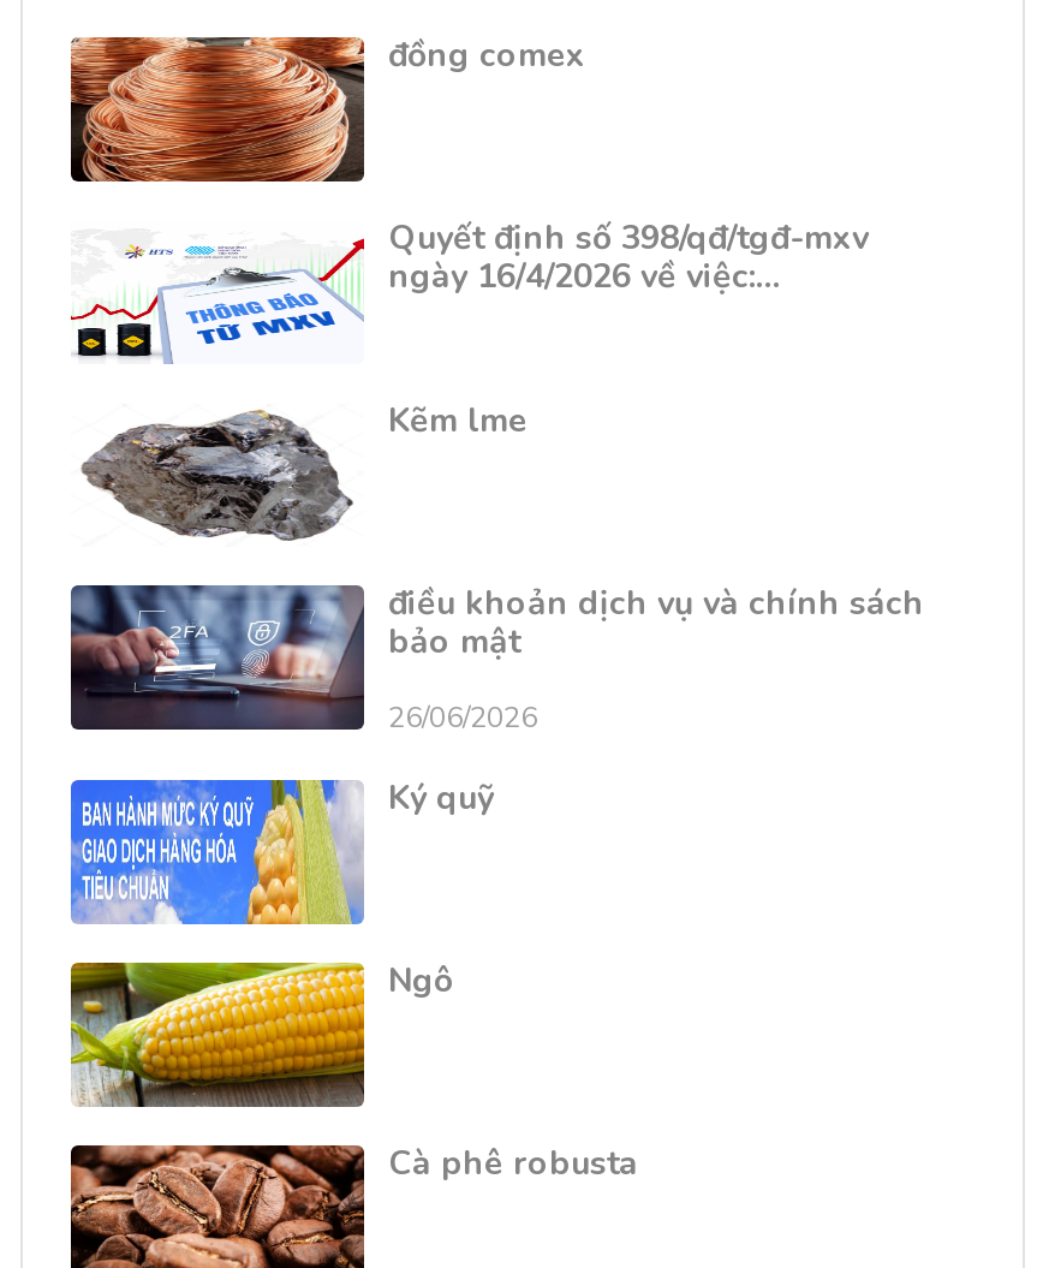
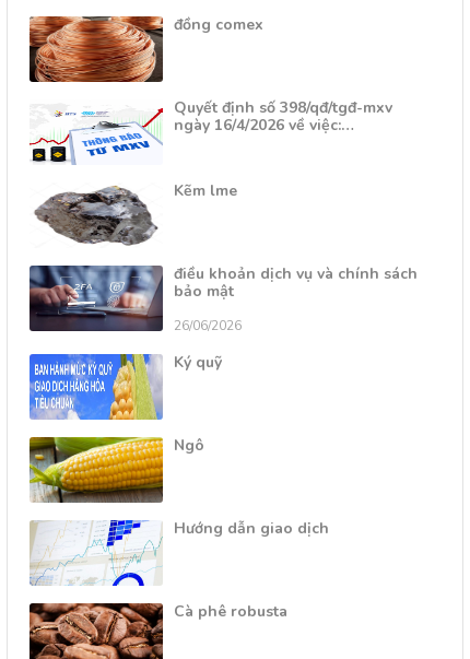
+ [image]
+ Hướng dẫn giao dịch
